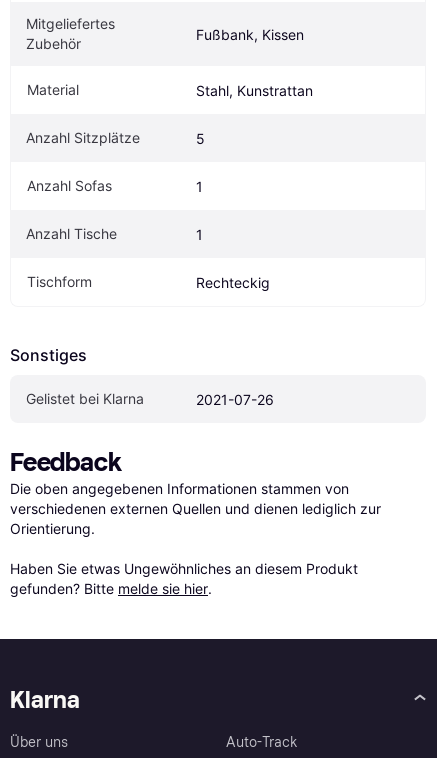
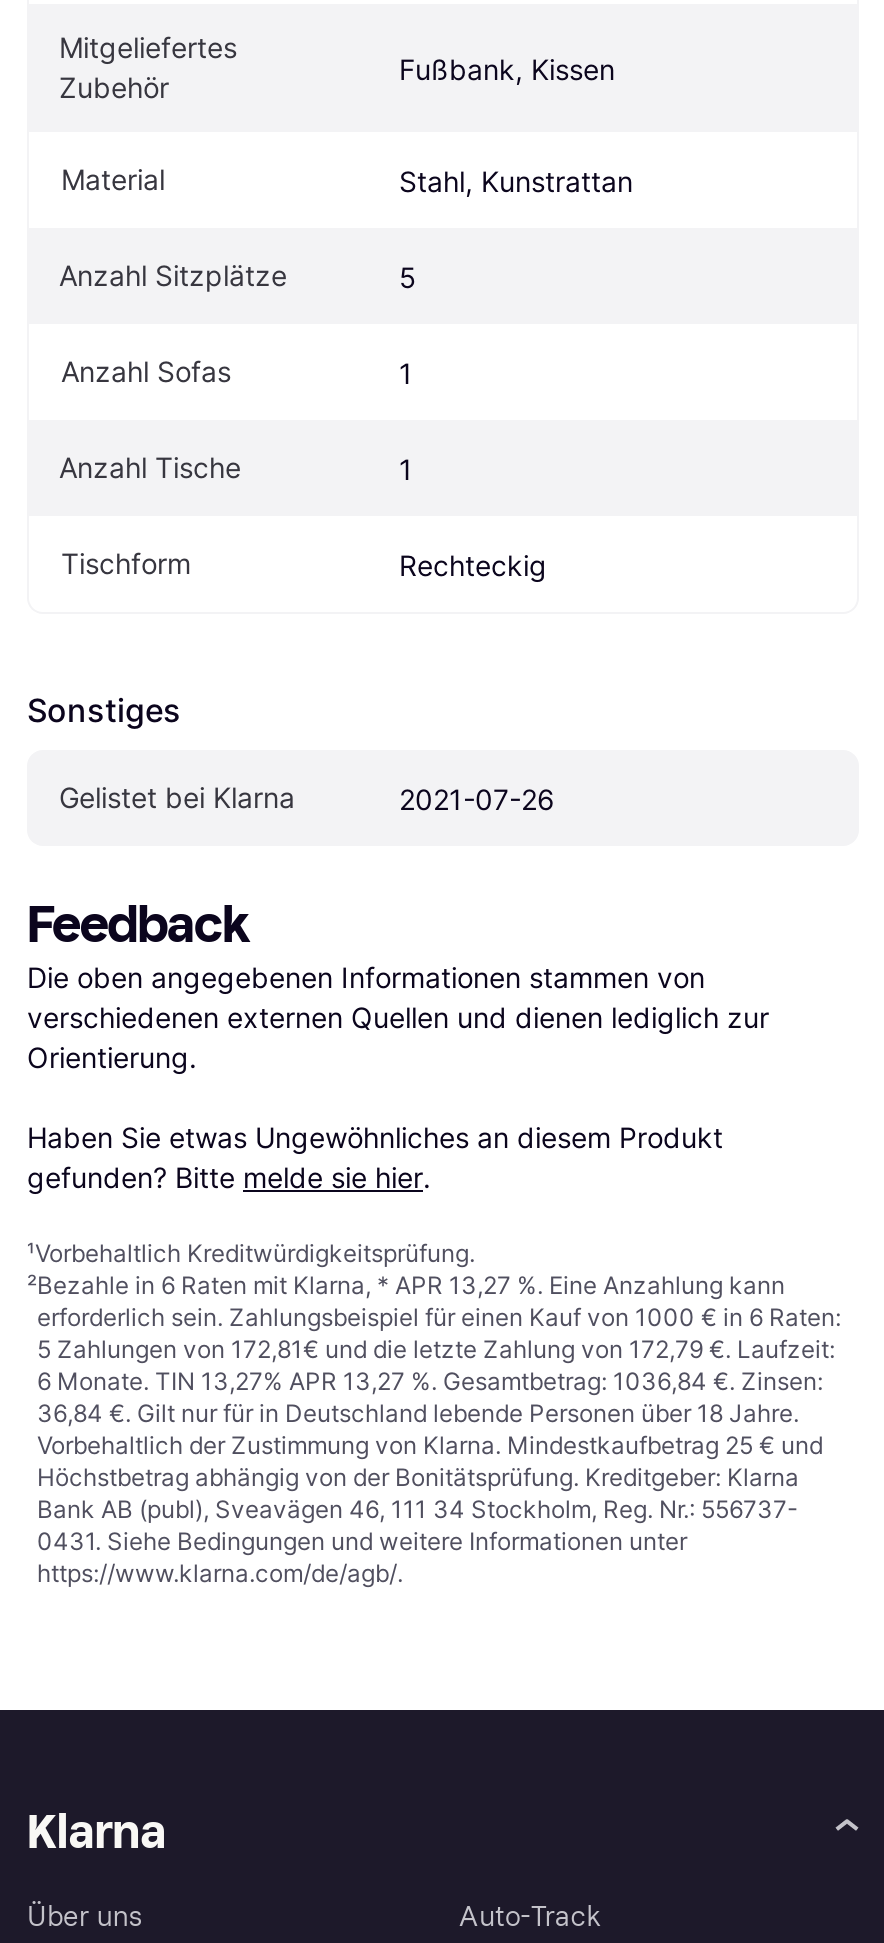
+ ¹Vorbehaltlich Kreditwürdigkeitsprüfung.
+ ²Bezahle in 6 Raten mit Klarna, * APR 13,27 %. Eine Anzahlung kann
+ erforderlich sein. Zahlungsbeispiel für einen Kauf von 1000 € in 6 Raten:
+ 5 Zahlungen von 172,81€ und die letzte Zahlung von 172,79 €. Laufzeit:
+ 6 Monate. TIN 13,27% APR 13,27 %. Gesamtbetrag: 1036,84 €. Zinsen:
+ 36,84 €. Gilt nur für in Deutschland lebende Personen über 18 Jahre.
+ Vorbehaltlich der Zustimmung von Klarna. Mindestkaufbetrag 25 € und
+ Höchstbetrag abhängig von der Bonitätsprüfung. Kreditgeber: Klarna
+ Bank AB (publ), Sveavägen 46, 111 34 Stockholm, Reg. Nr.: 556737-
+ 0431. Siehe Bedingungen und weitere Informationen unter
+ https://www.klarna.com/de/agb/.
